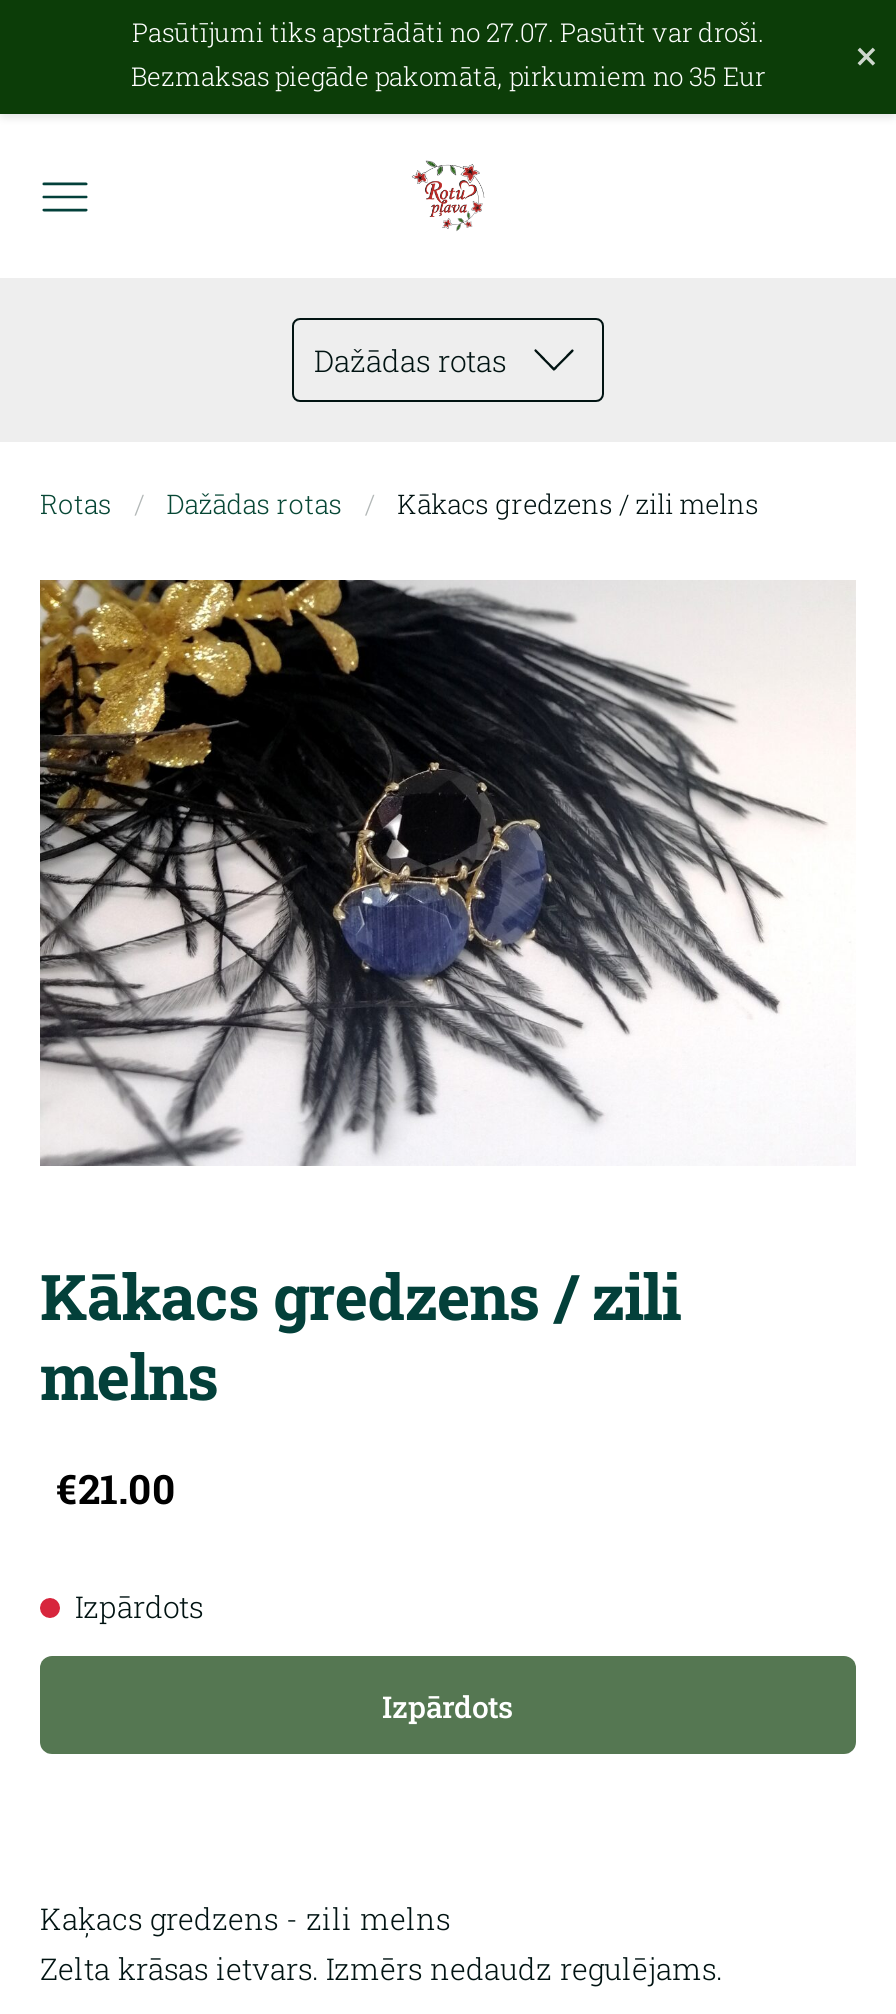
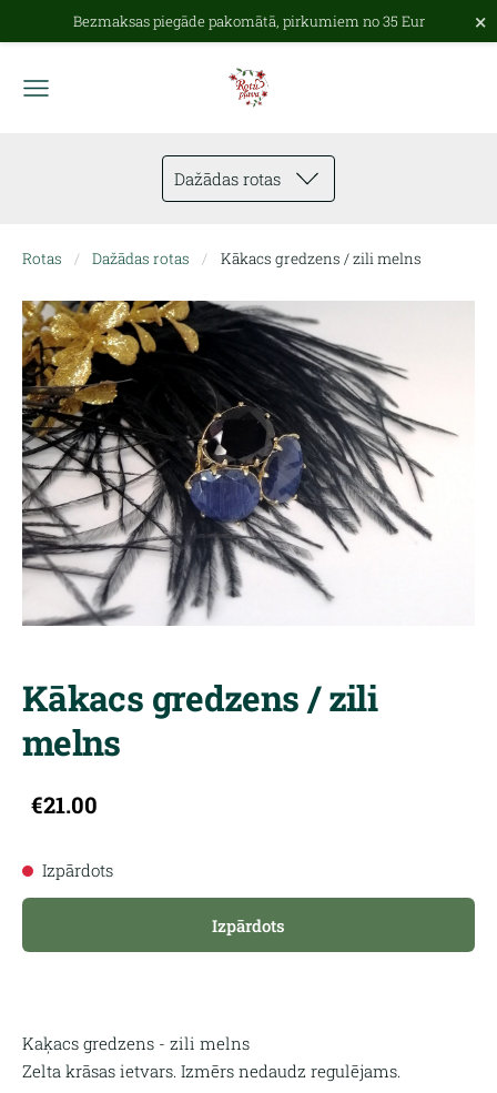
- Pasūtījumi tiks apstrādāti no 27.07. Pasūtīt var droši.
